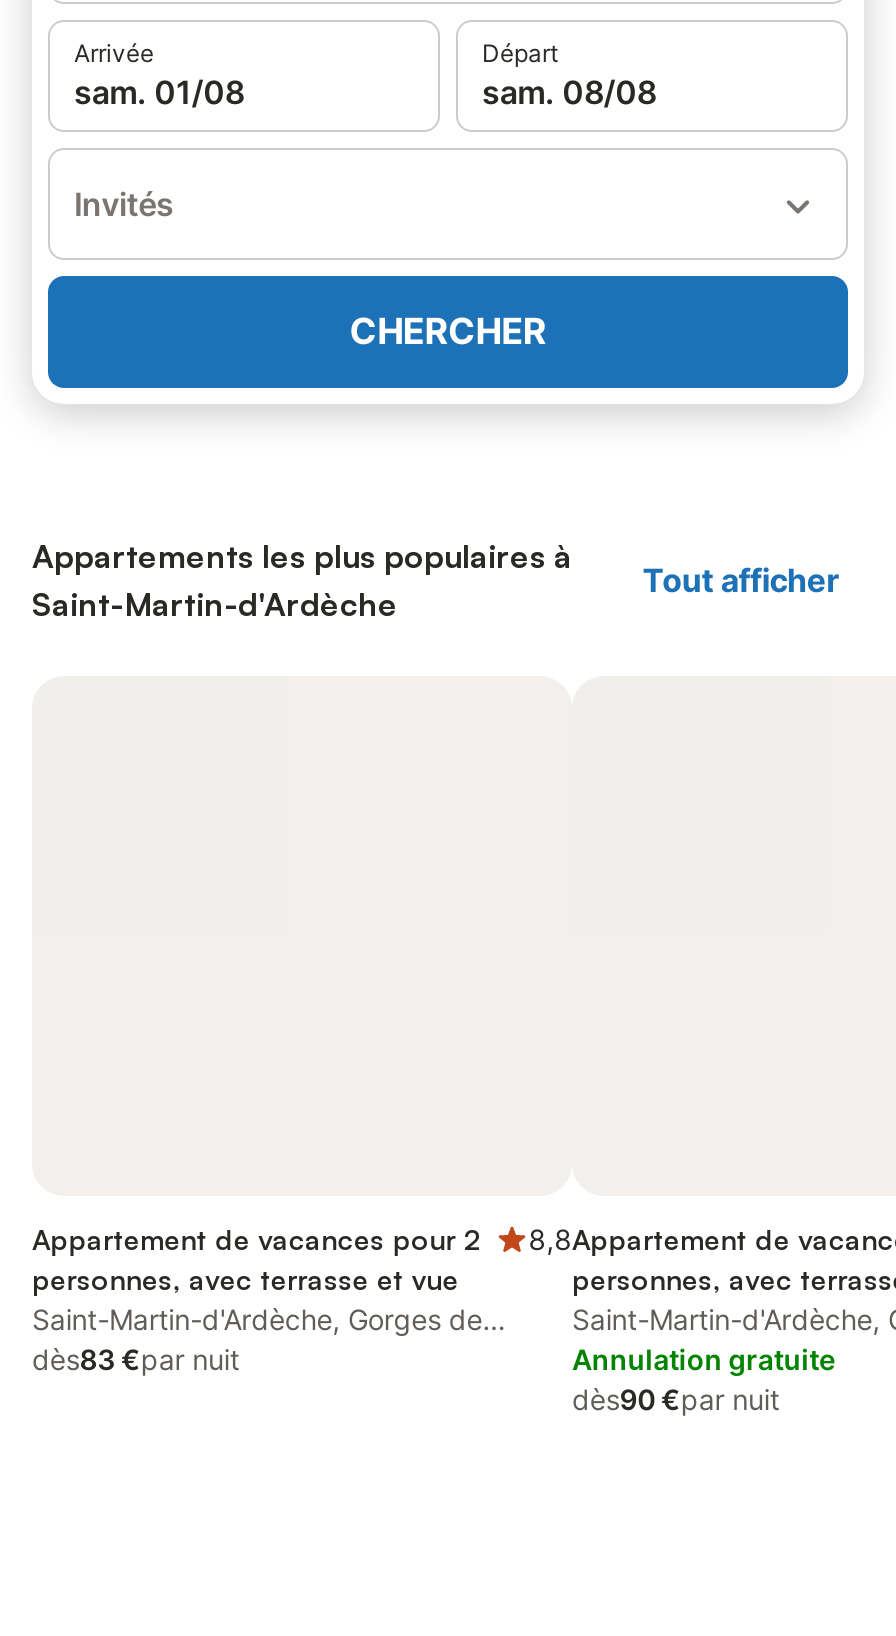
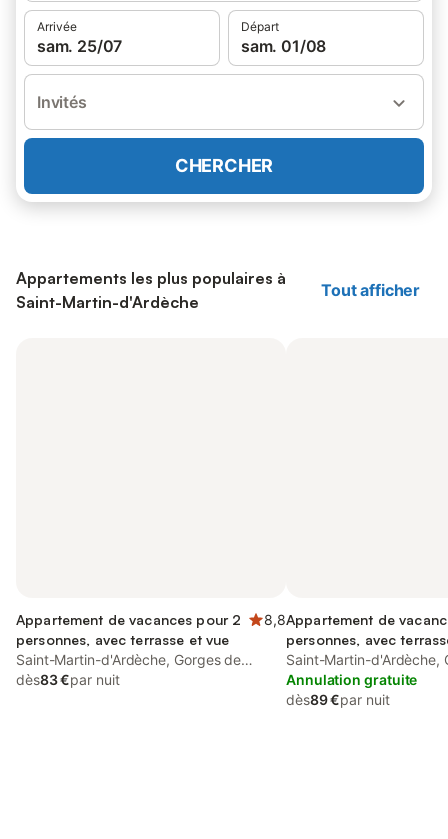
- sam. 01/08
+ sam. 25/07

- sam. 08/08
+ sam. 01/08

- dès90 €par nuit
+ dès89 €par nuit
